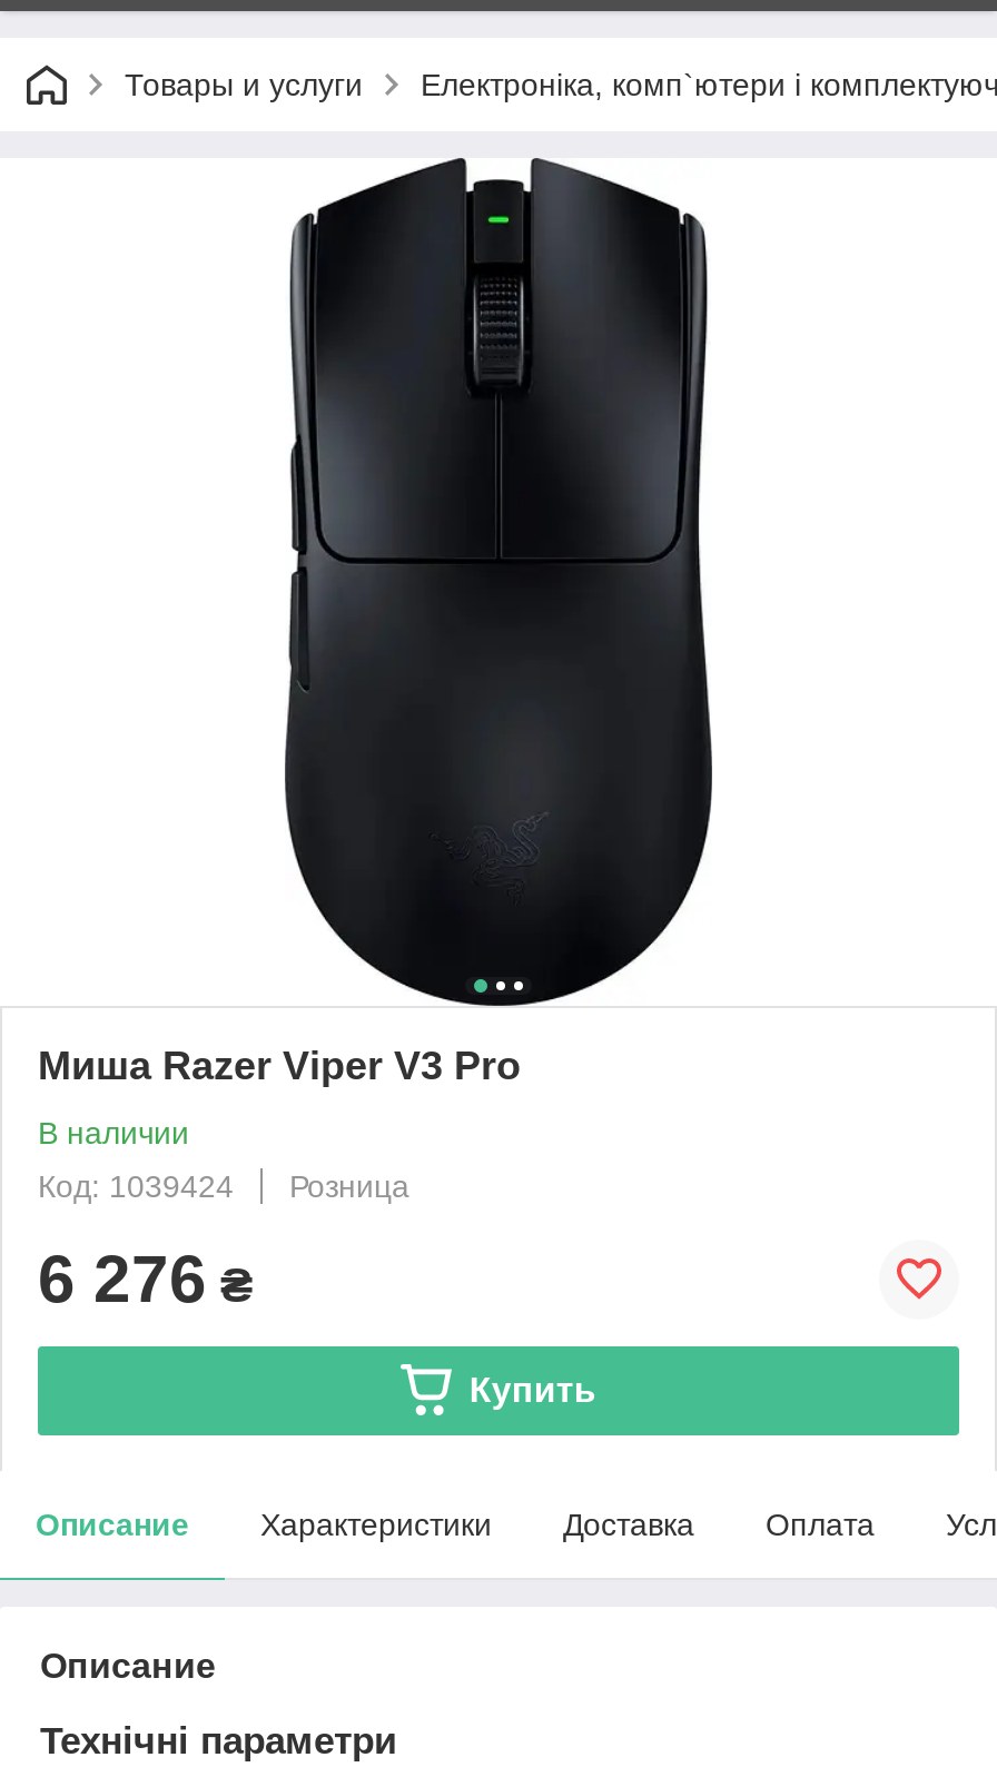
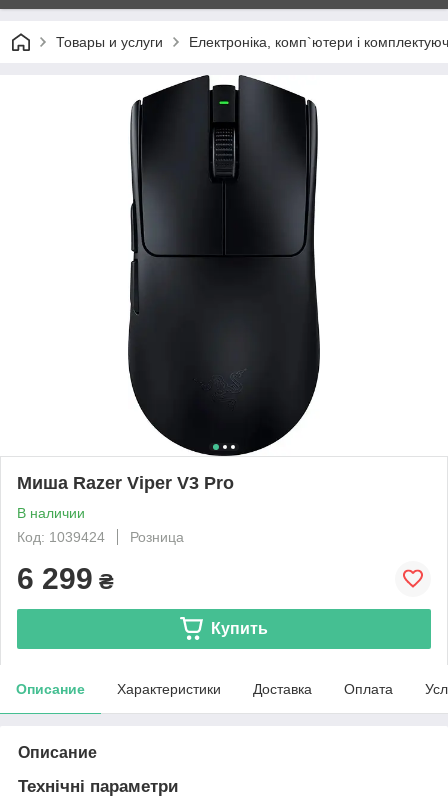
- 6 276 ₴
+ 6 299 ₴
